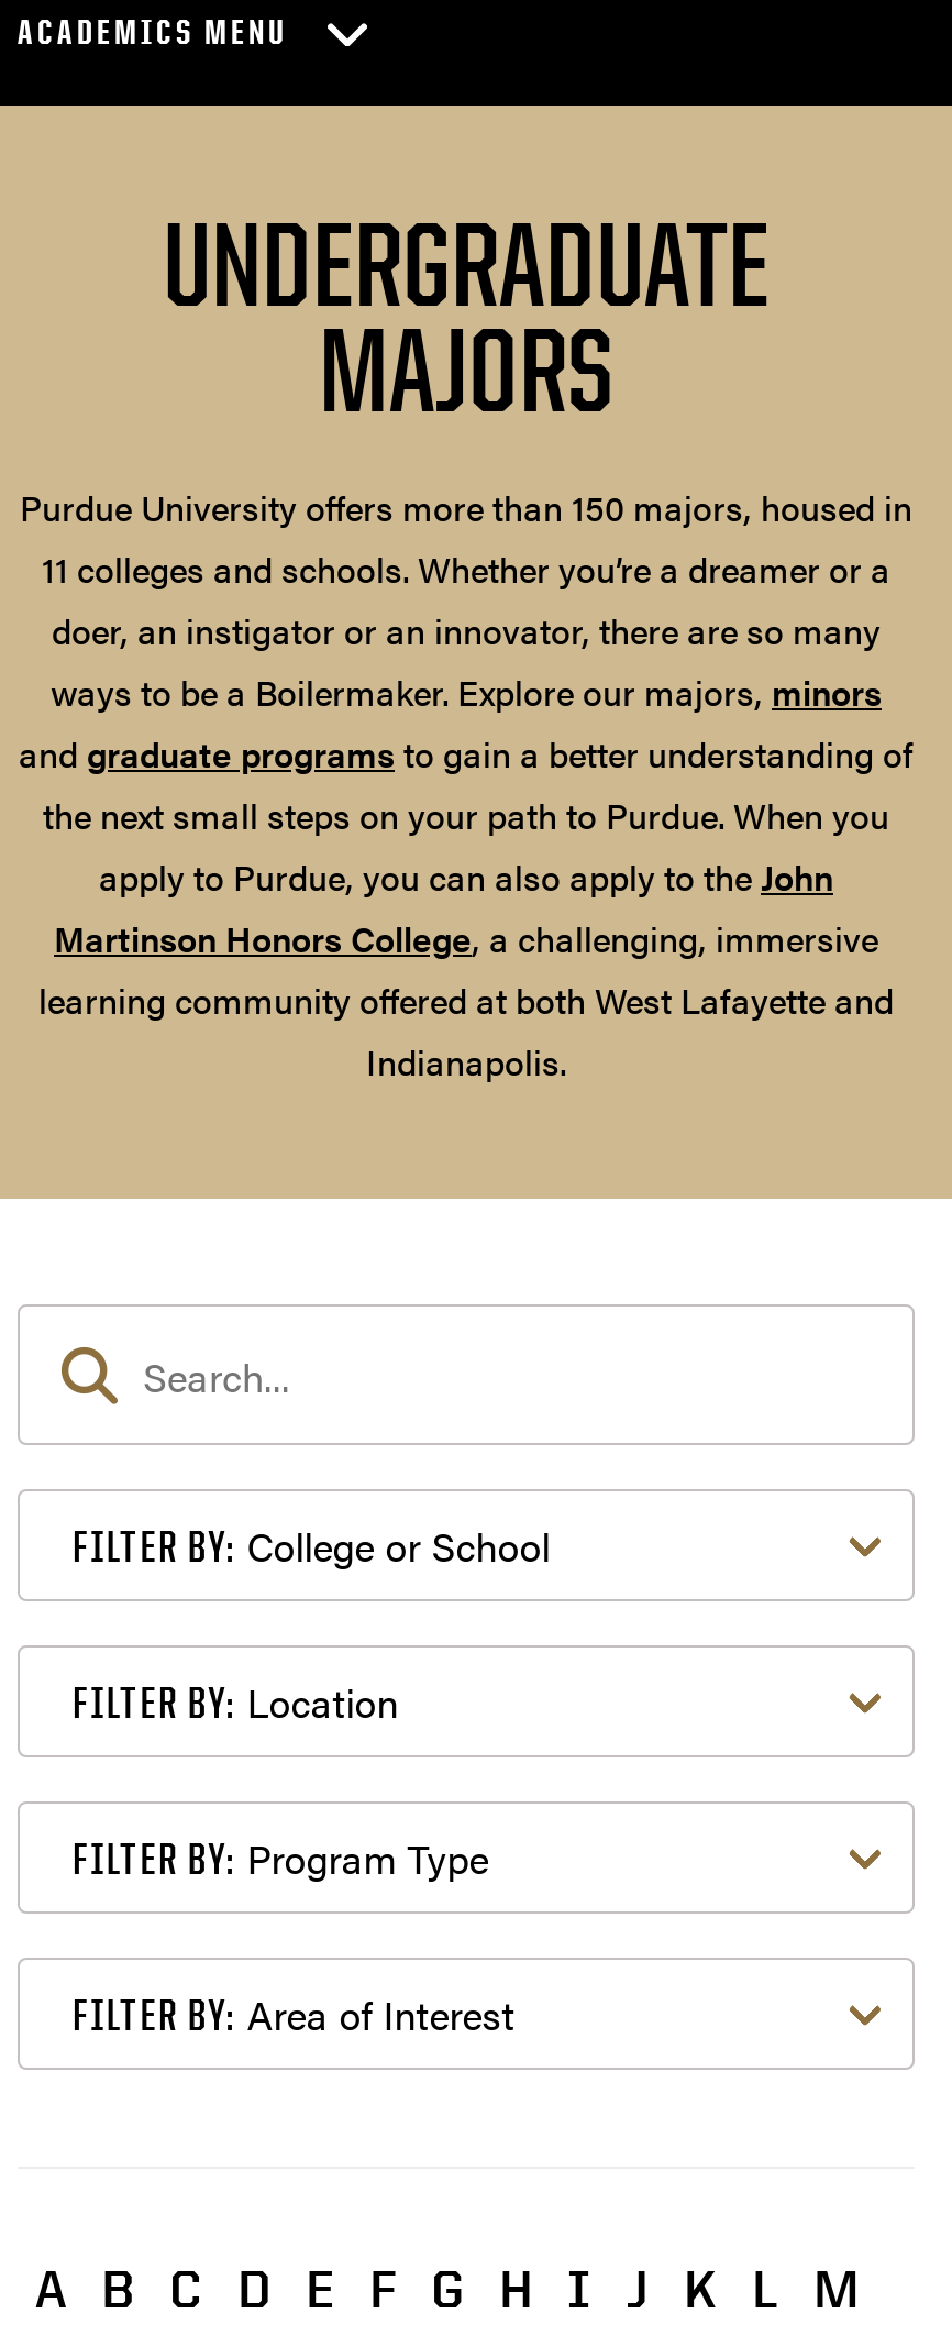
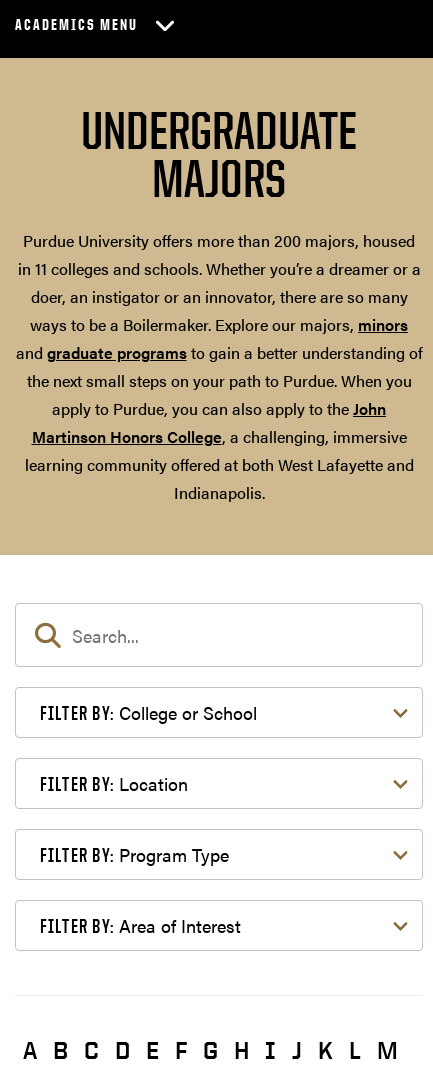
- Purdue University offers more than 150 majors, housed in
- 11 colleges and schools. Whether you’re a dreamer or a
+ Purdue University offers more than 200 majors, housed
+ in 11 colleges and schools. Whether you’re a dreamer or a
